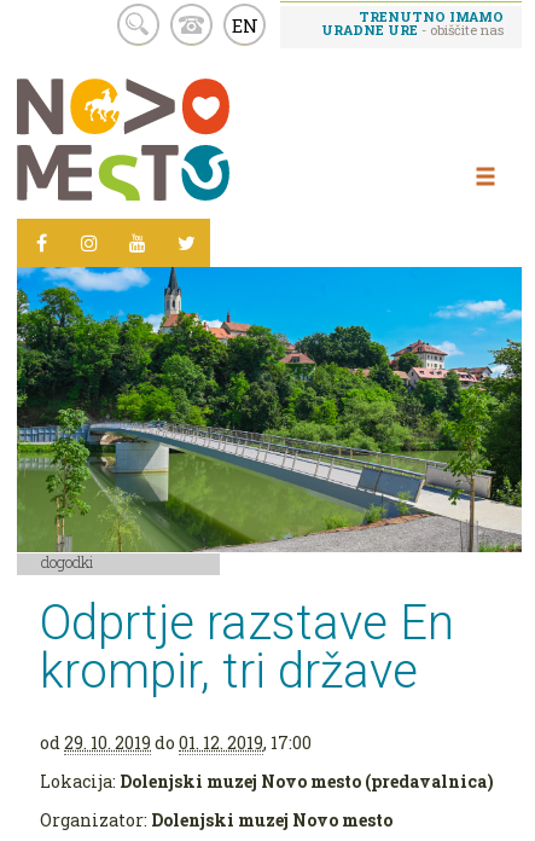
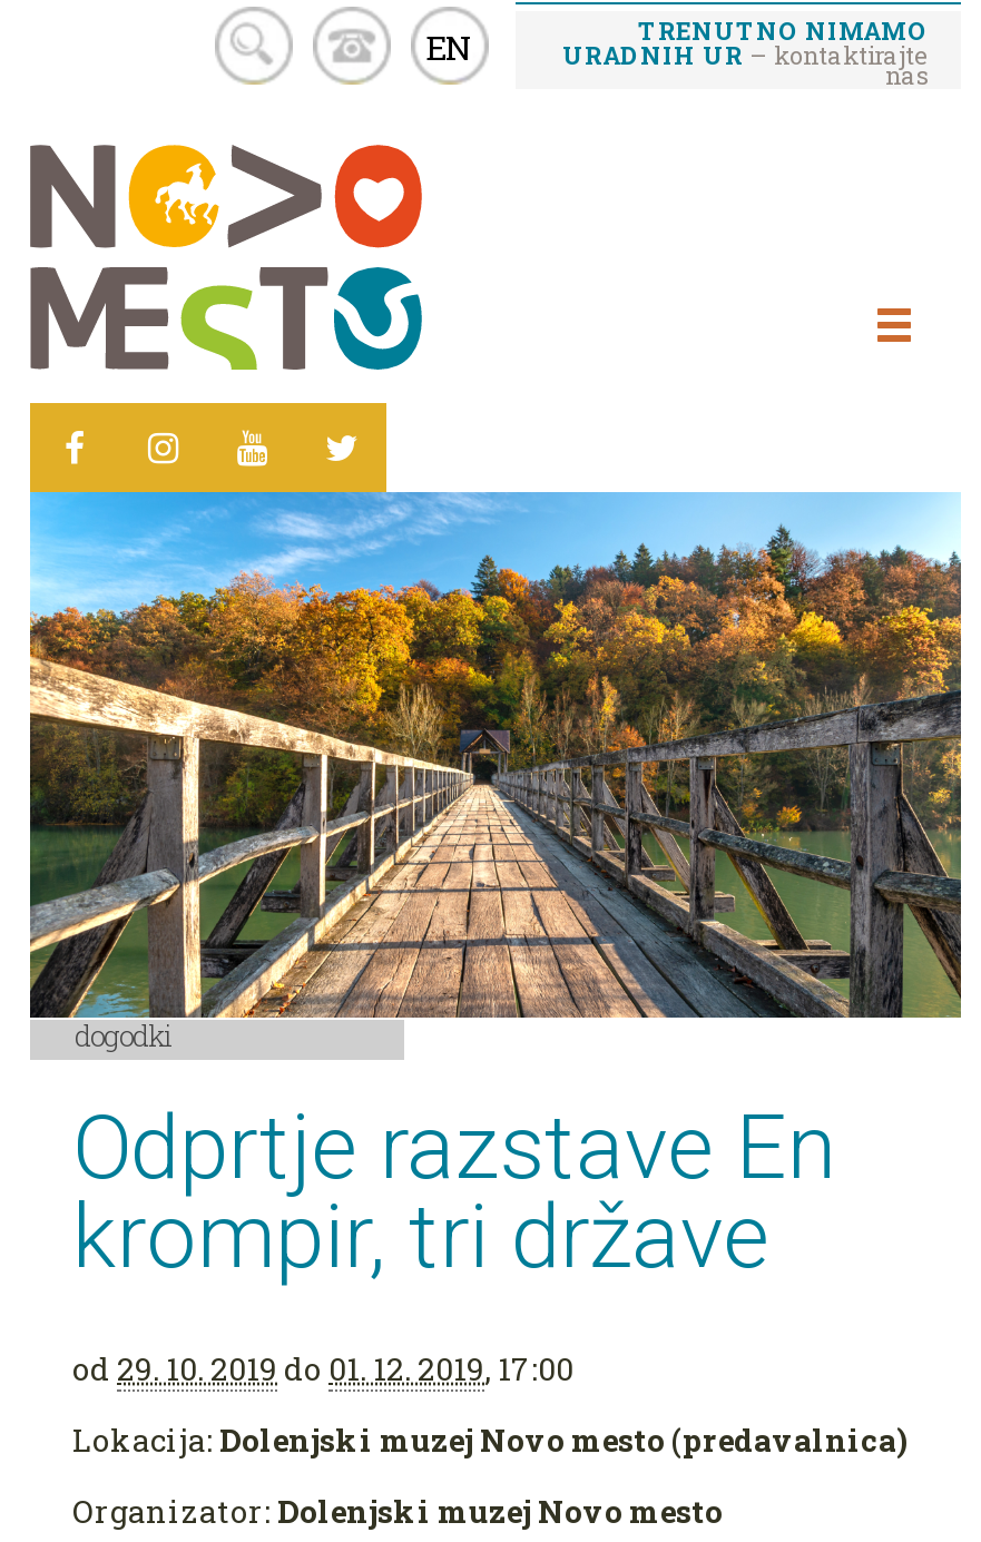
- TRENUTNO IMAMO
- URADNE URE - obiščite nas
+ TRENUTNO NIMAMO
+ URADNIH UR– kontaktirajte
+ nas

- [image]
+ [image]
